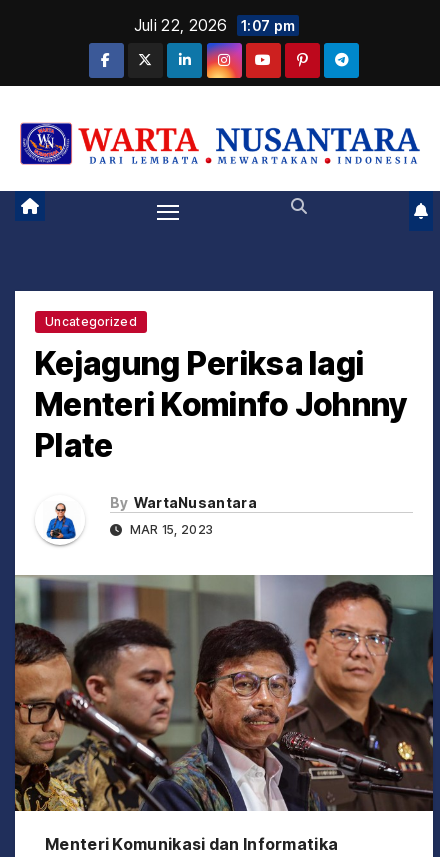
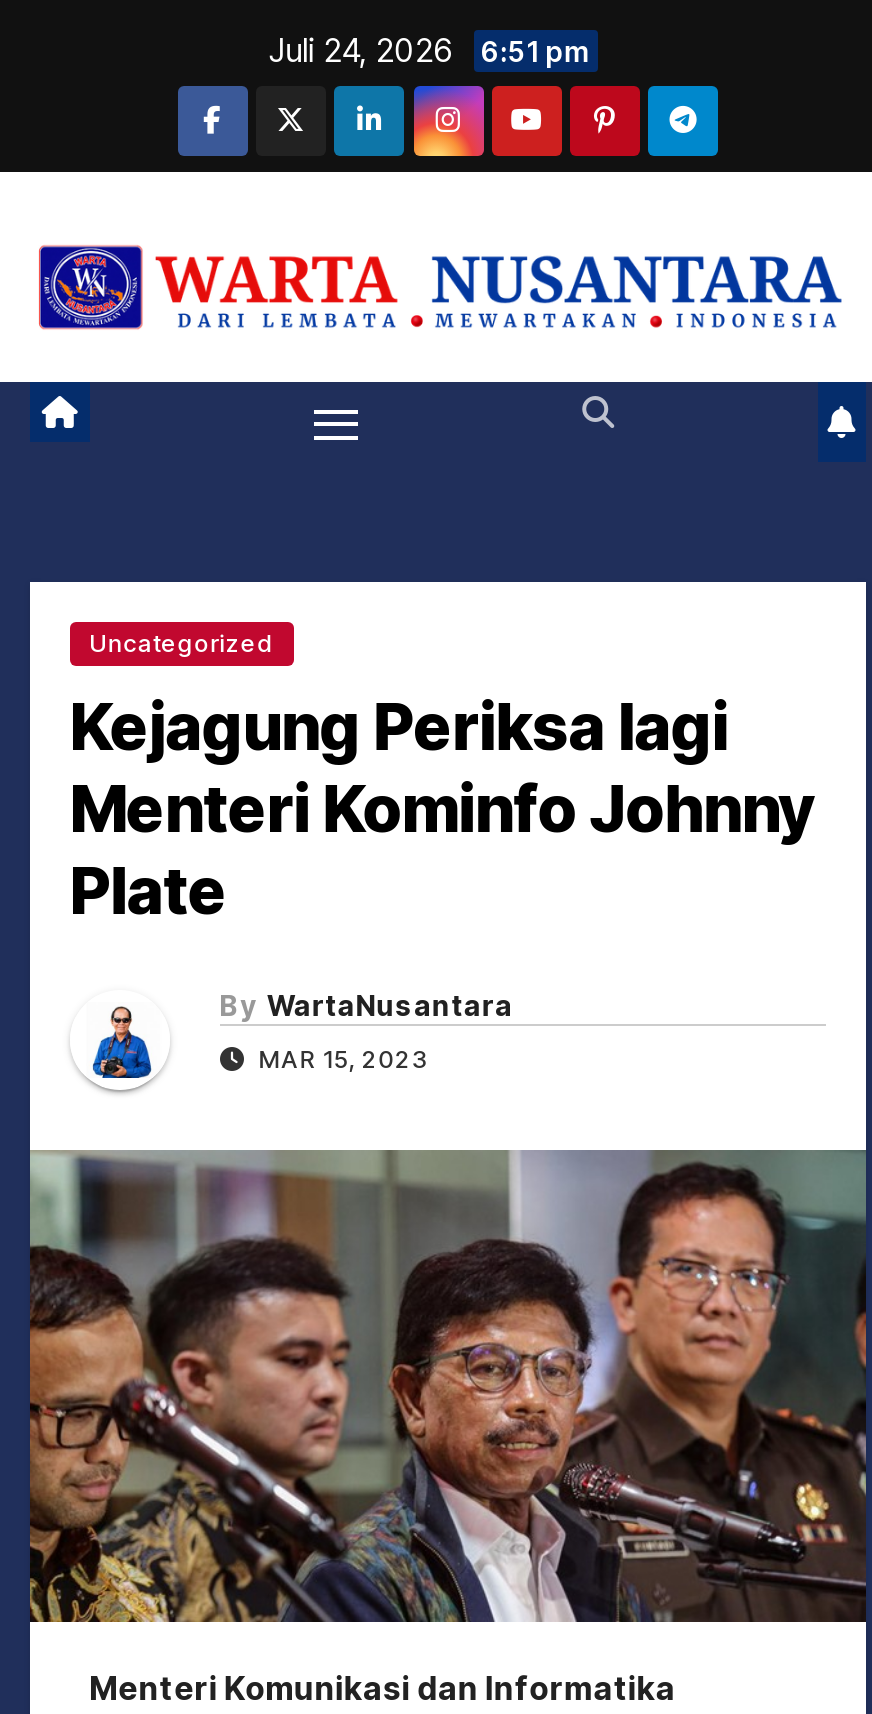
- Juli 22, 2026 1:07 pm
+ Juli 24, 2026 6:51 pm
